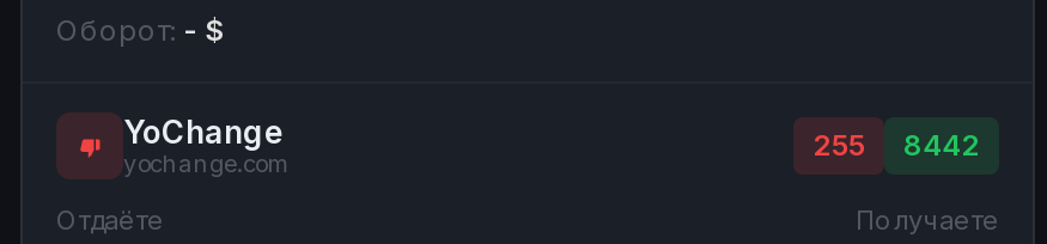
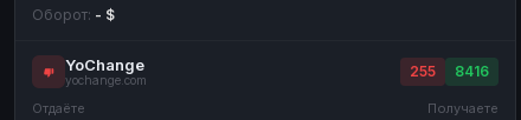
- 255 8442
+ 255 8416
